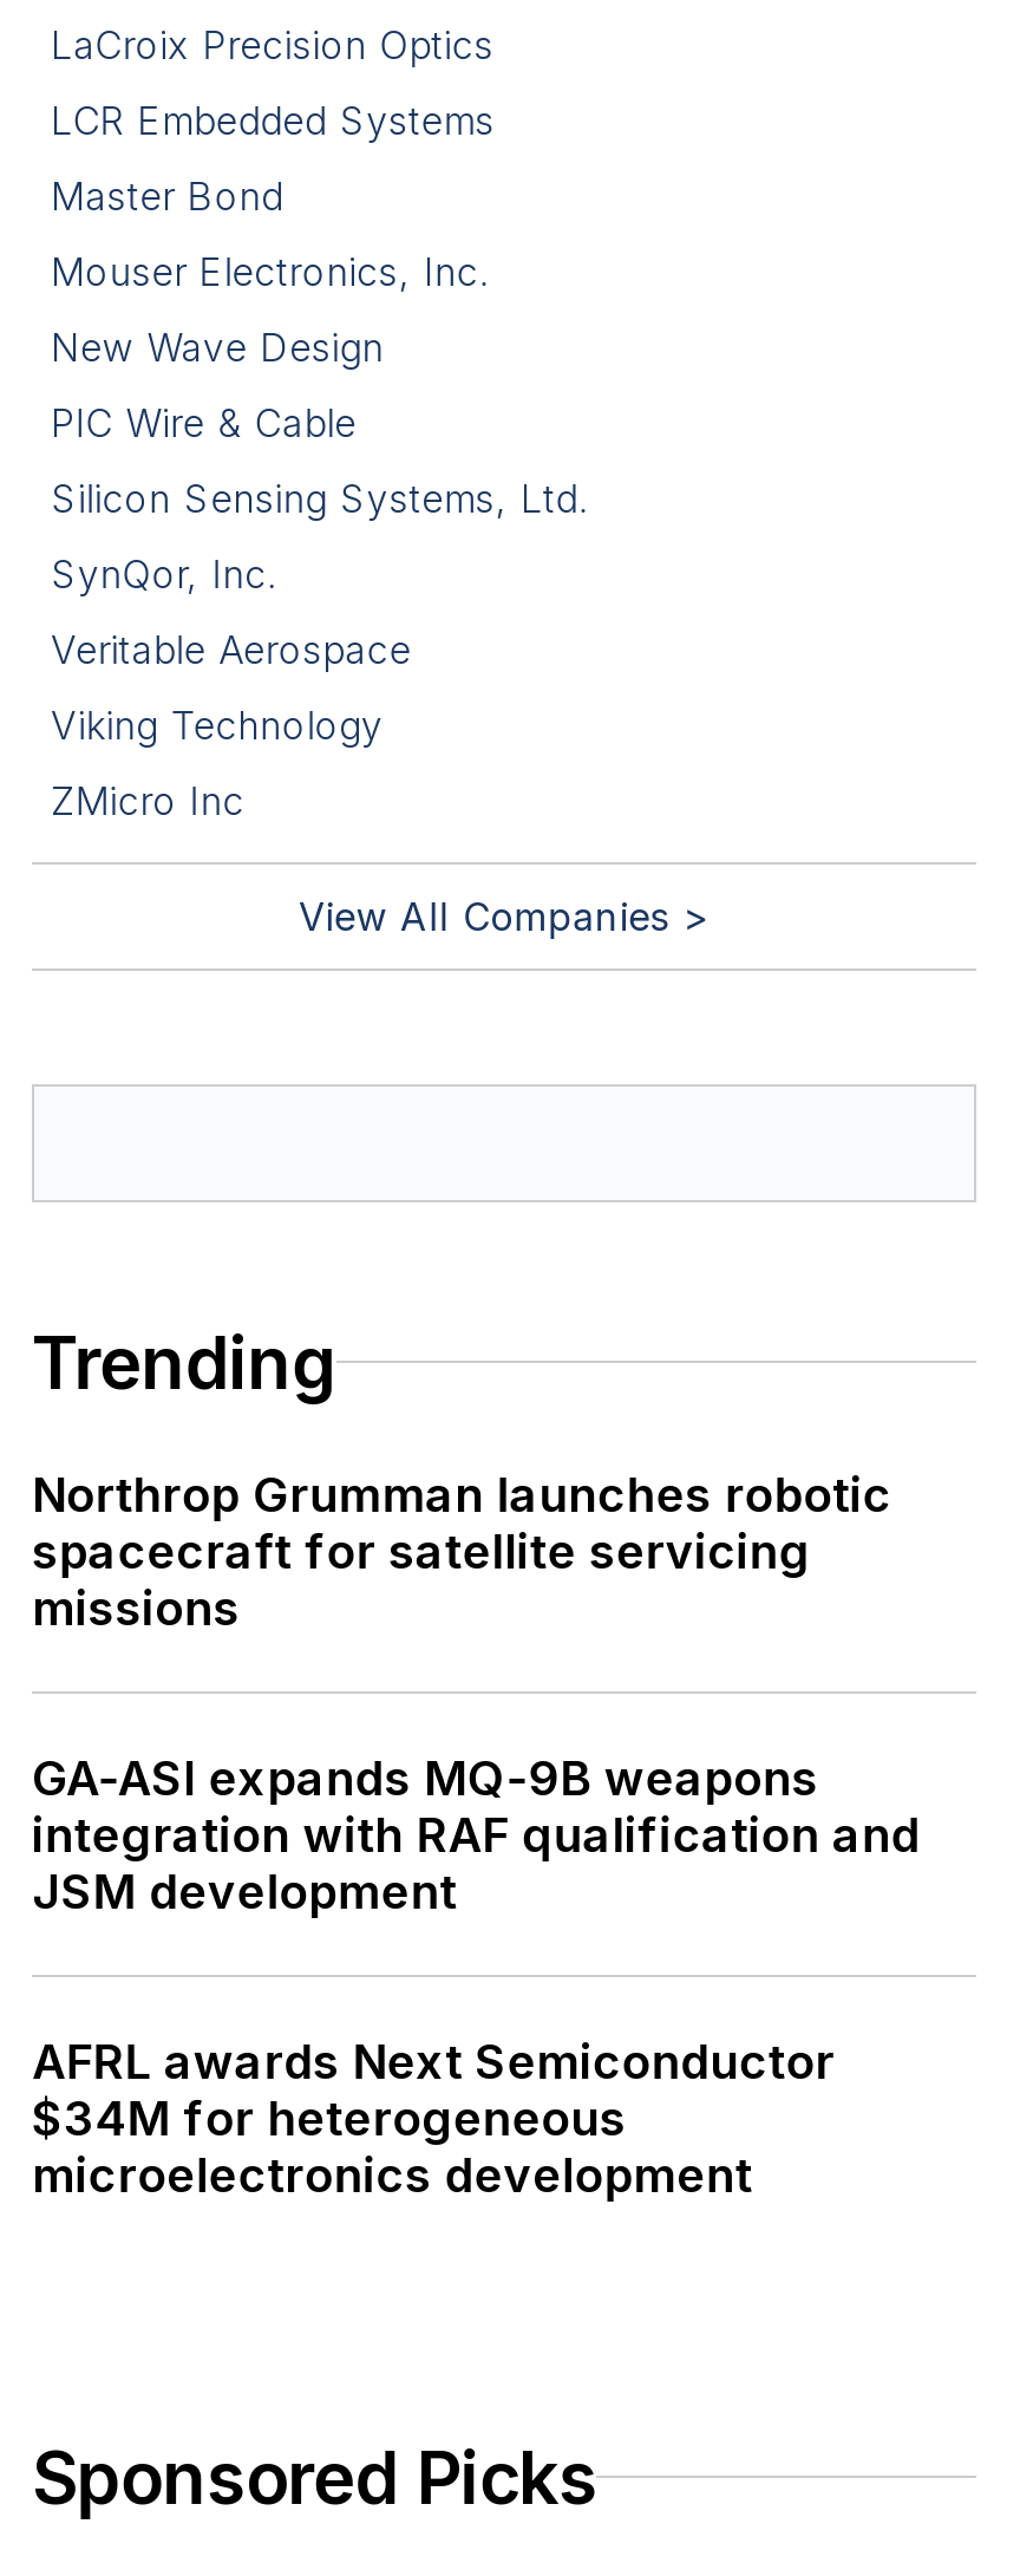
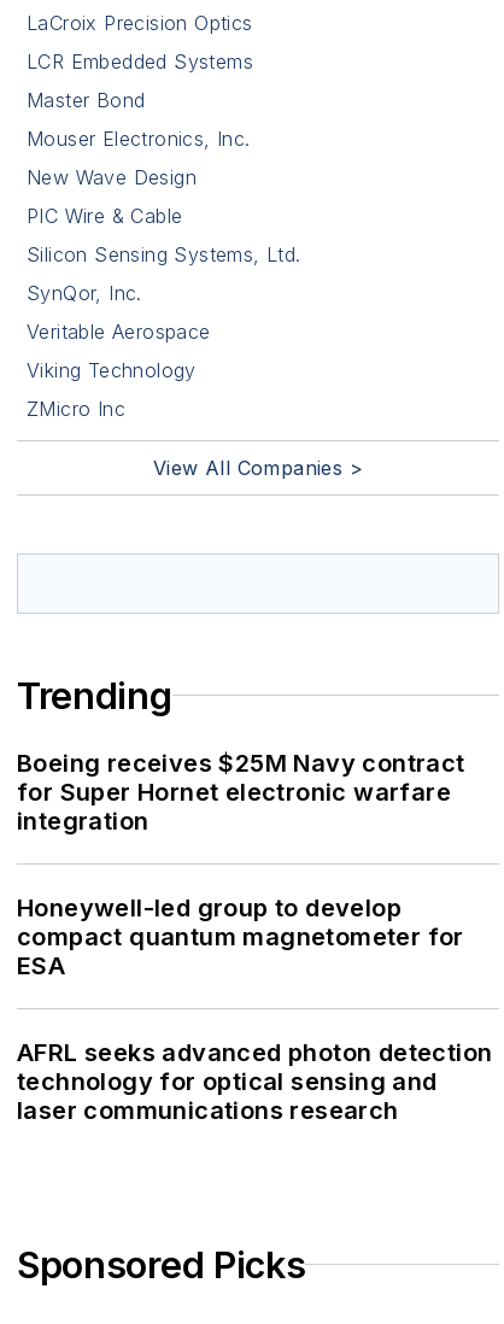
- Northrop Grumman launches robotic
- spacecraft for satellite servicing
- missions
+ Boeing receives $25M Navy contract
+ for Super Hornet electronic warfare
+ integration

- GA-ASI expands MQ-9B weapons
- integration with RAF qualification and
- JSM development
+ Honeywell-led group to develop
+ compact quantum magnetometer for
+ ESA

- AFRL awards Next Semiconductor
- $34M for heterogeneous
- microelectronics development
+ AFRL seeks advanced photon detection
+ technology for optical sensing and
+ laser communications research
